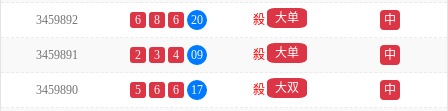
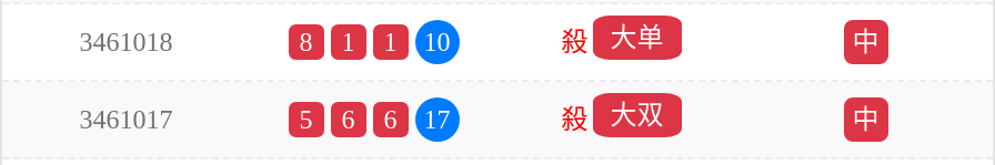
- 3459892
- 6
+ 3461018

- 6
- 20
+ 1
+ 1
+ 10

- 3459891
- 2
- 3
- 4
- 09
- 殺
- 大单
- 中
- 3459890
+ 3461017
